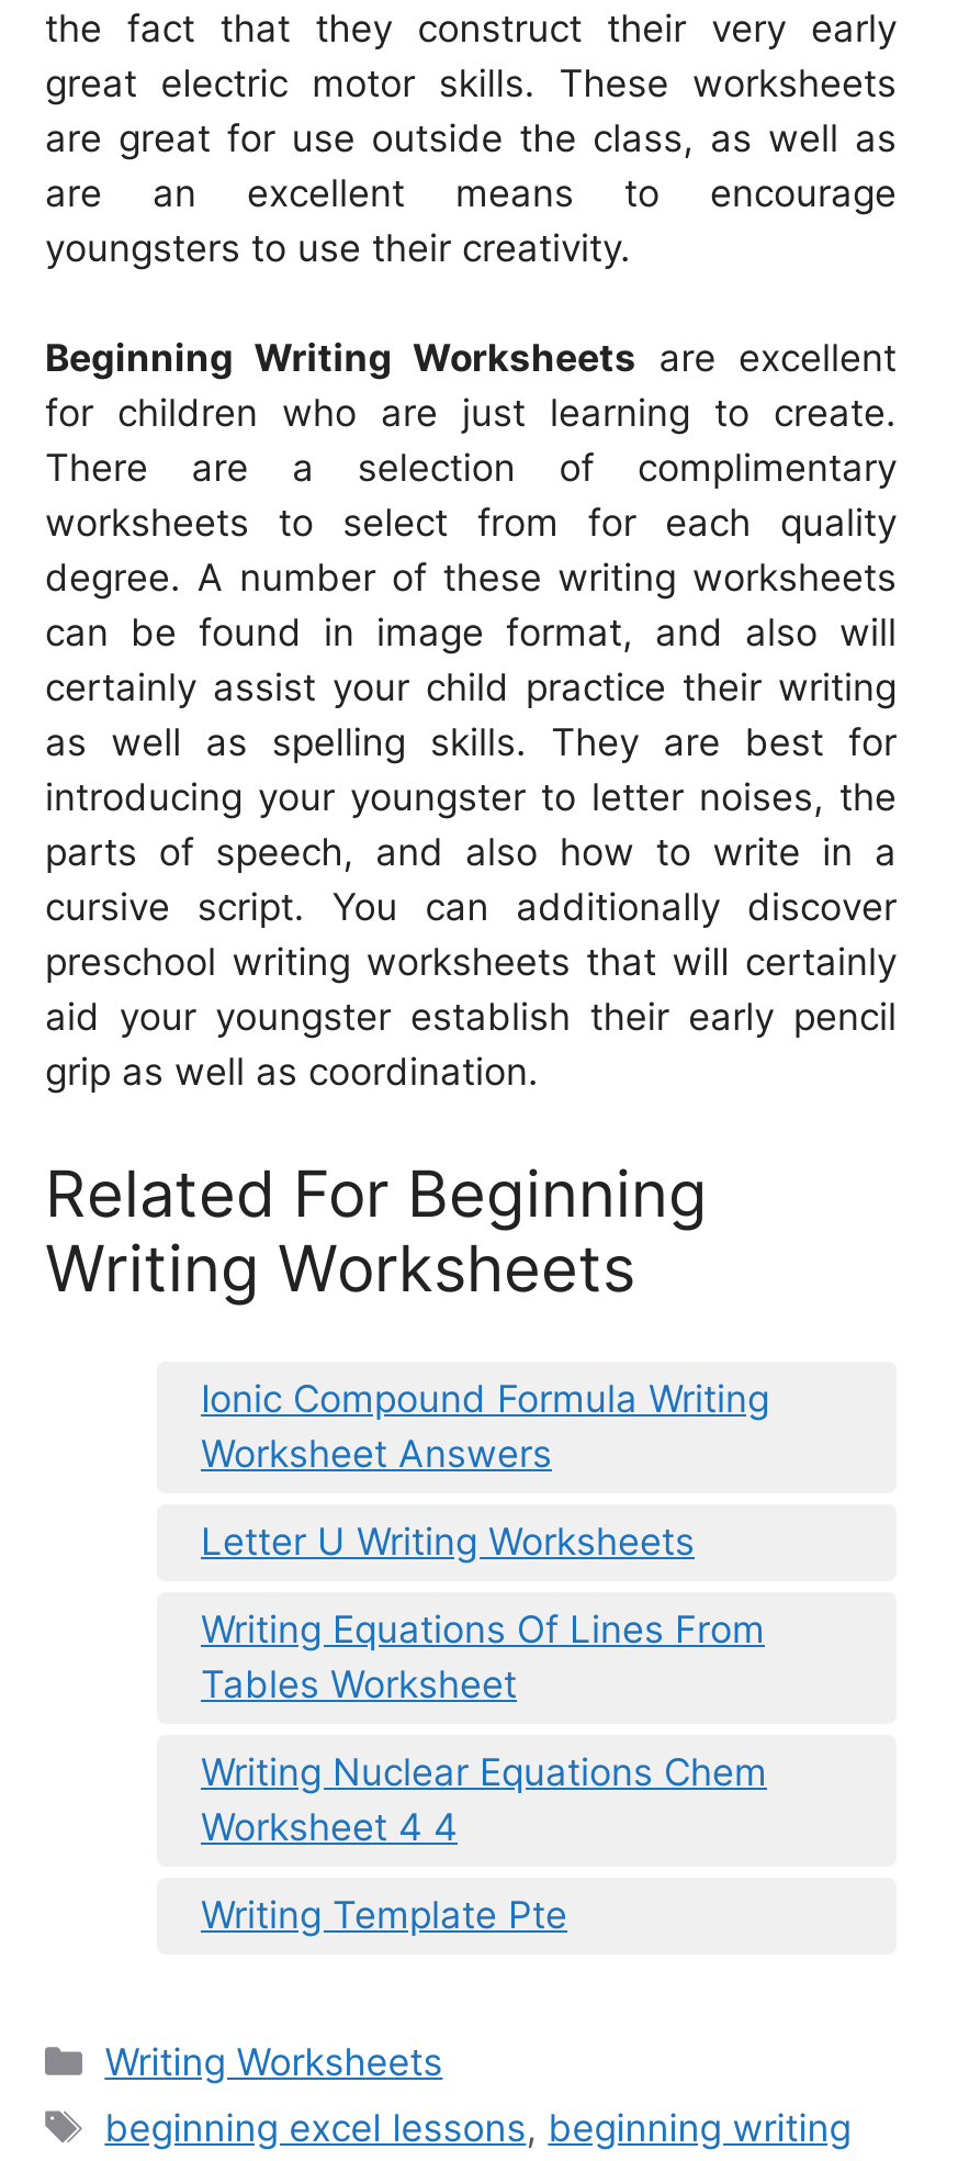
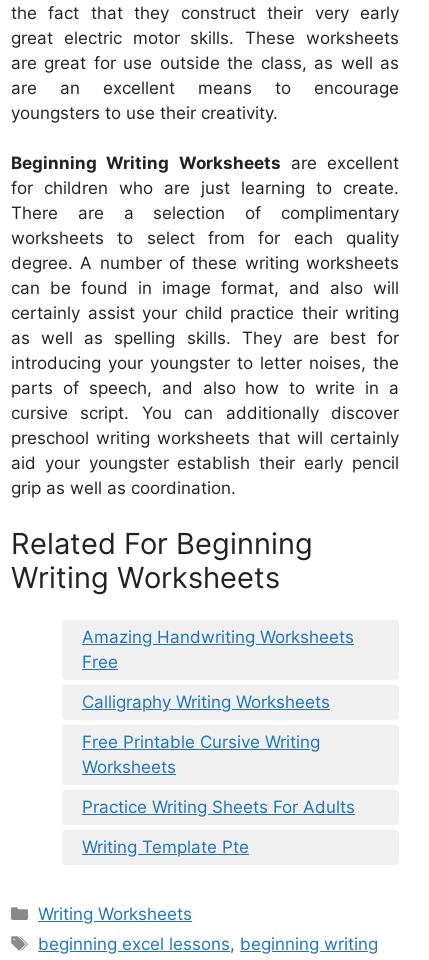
- Ionic Compound Formula Writing
- Worksheet Answers
+ Amazing Handwriting Worksheets
+ Free

- Letter U Writing Worksheets
+ Calligraphy Writing Worksheets

- Writing Equations Of Lines From
- Tables Worksheet
+ Free Printable Cursive Writing
+ Worksheets

- Writing Nuclear Equations Chem
- Worksheet 4 4
+ Practice Writing Sheets For Adults
